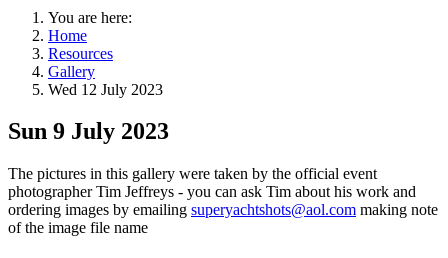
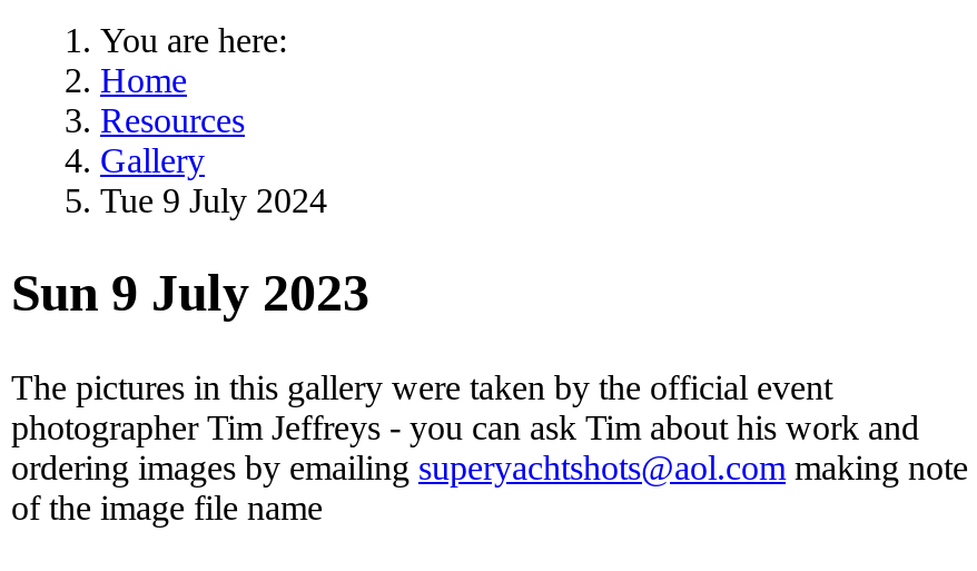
- Wed 12 July 2023
+ Tue 9 July 2024
